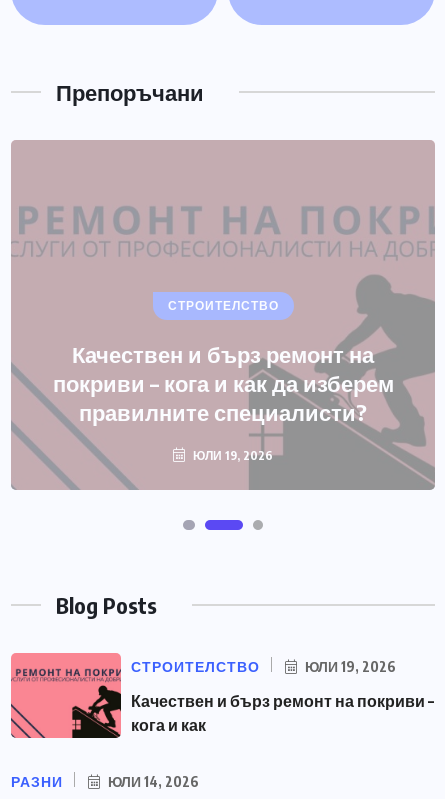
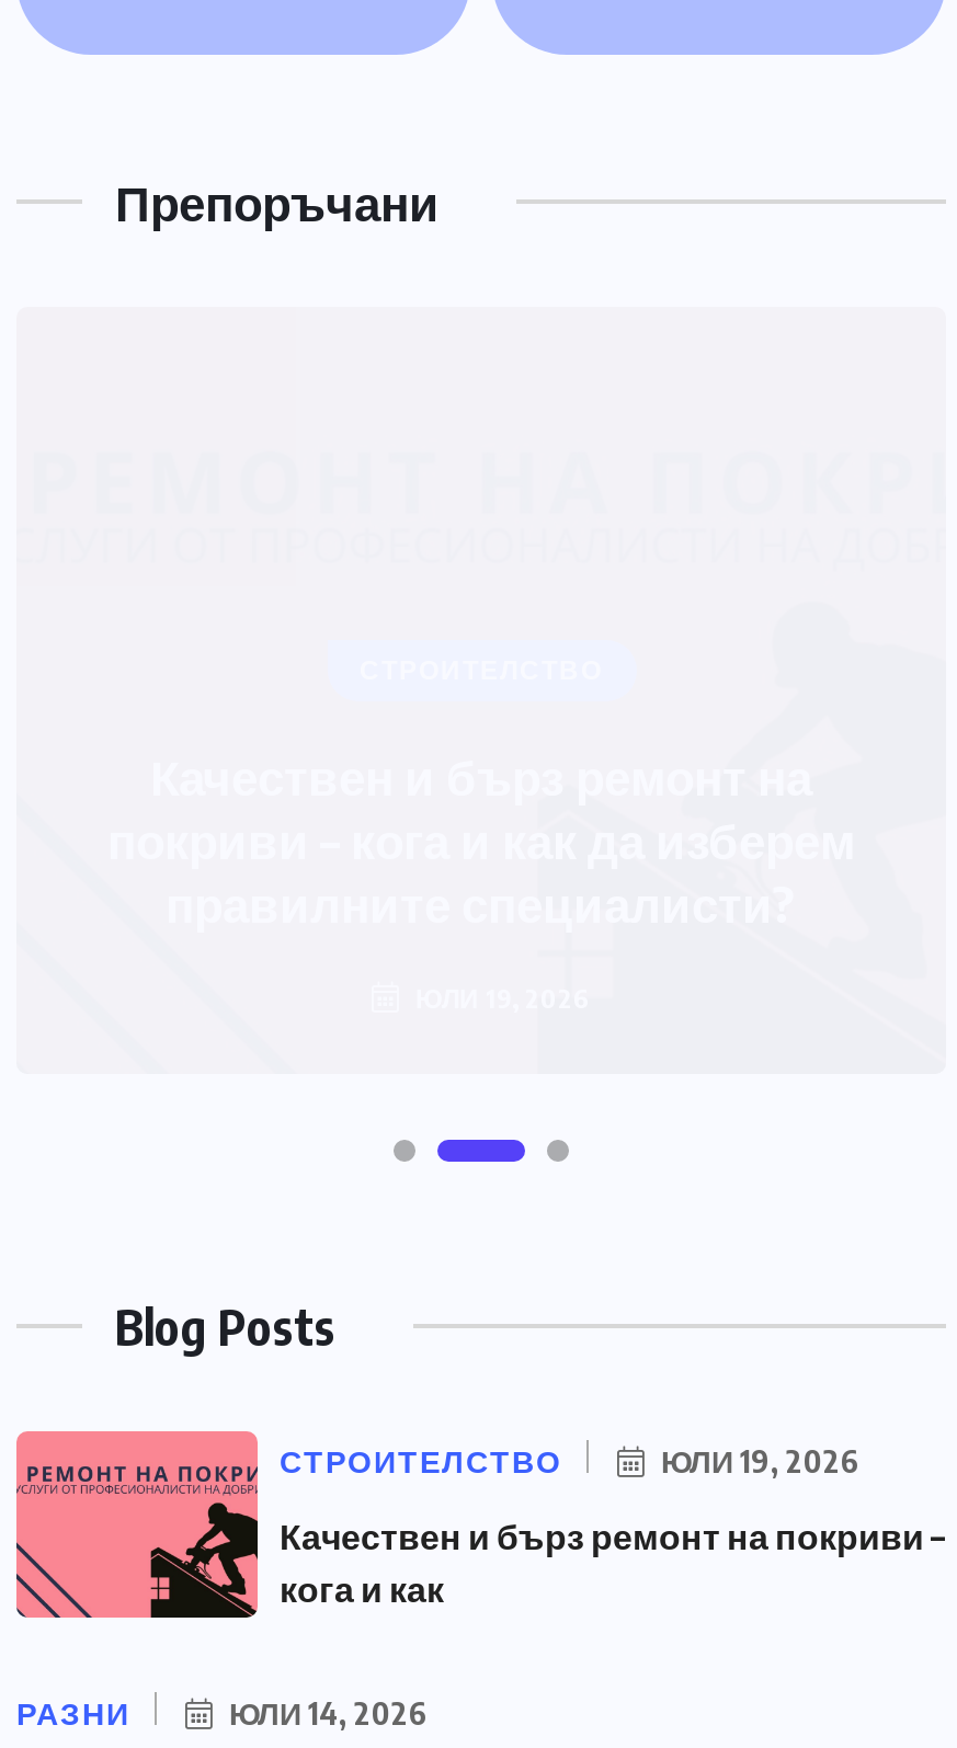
- [image]
- СТРОИТЕЛСТВО
- Качествен и бърз ремонт на
- покриви – кога и как да изберем
- правилните специалисти?
- ЮЛИ 19, 2026
